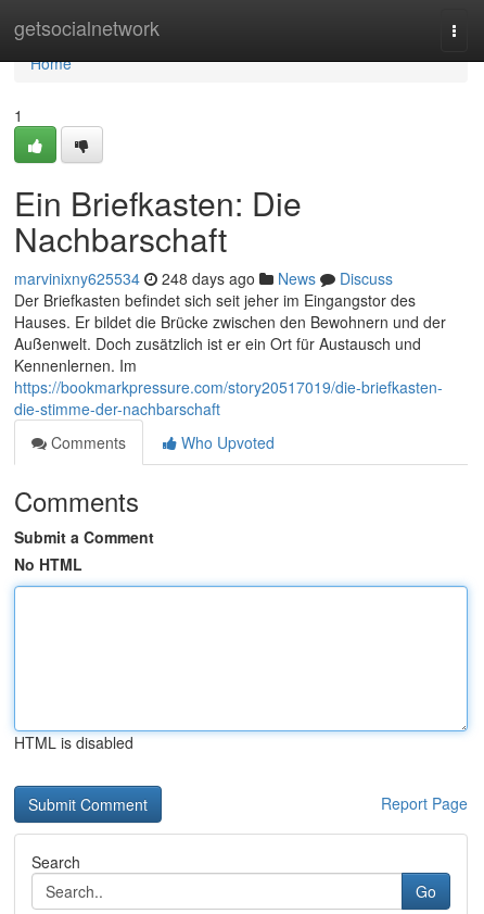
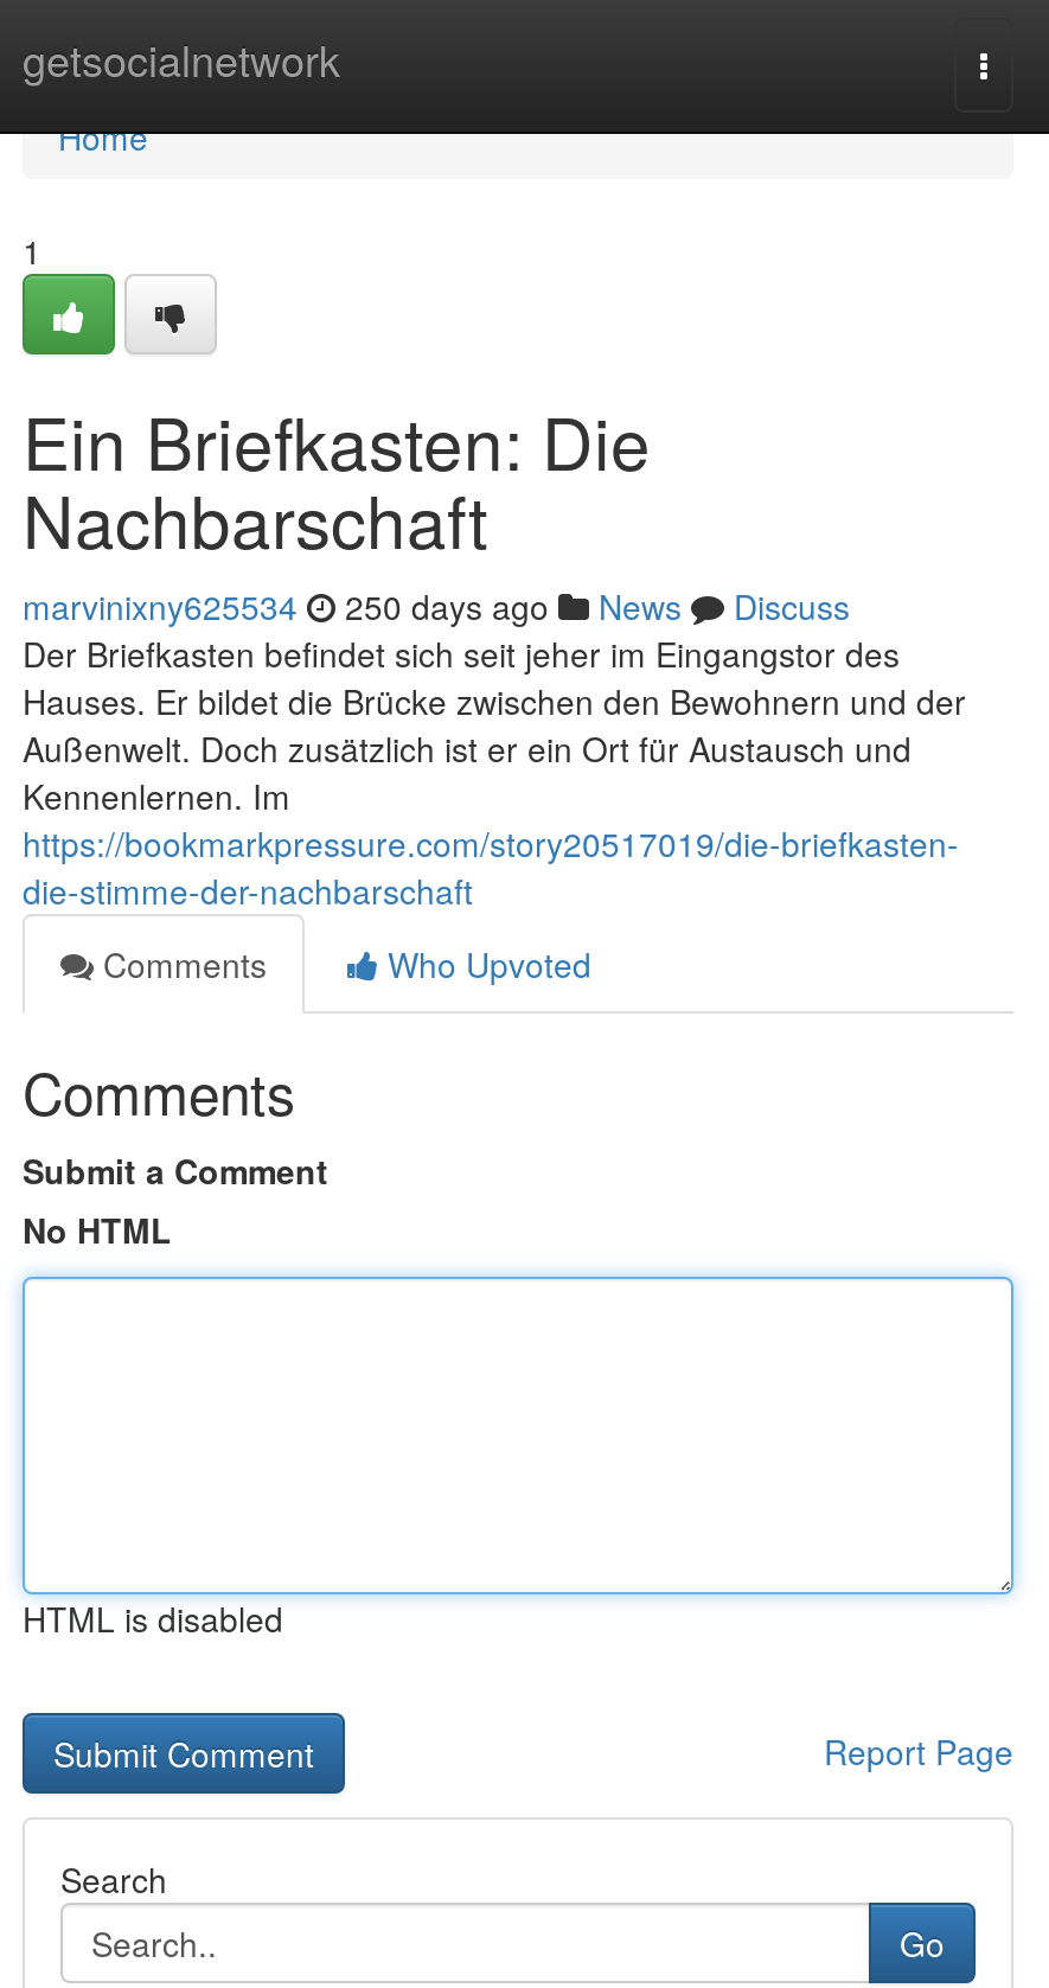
- marvinixny625534 248 days ago News Discuss
+ marvinixny625534 250 days ago News Discuss
